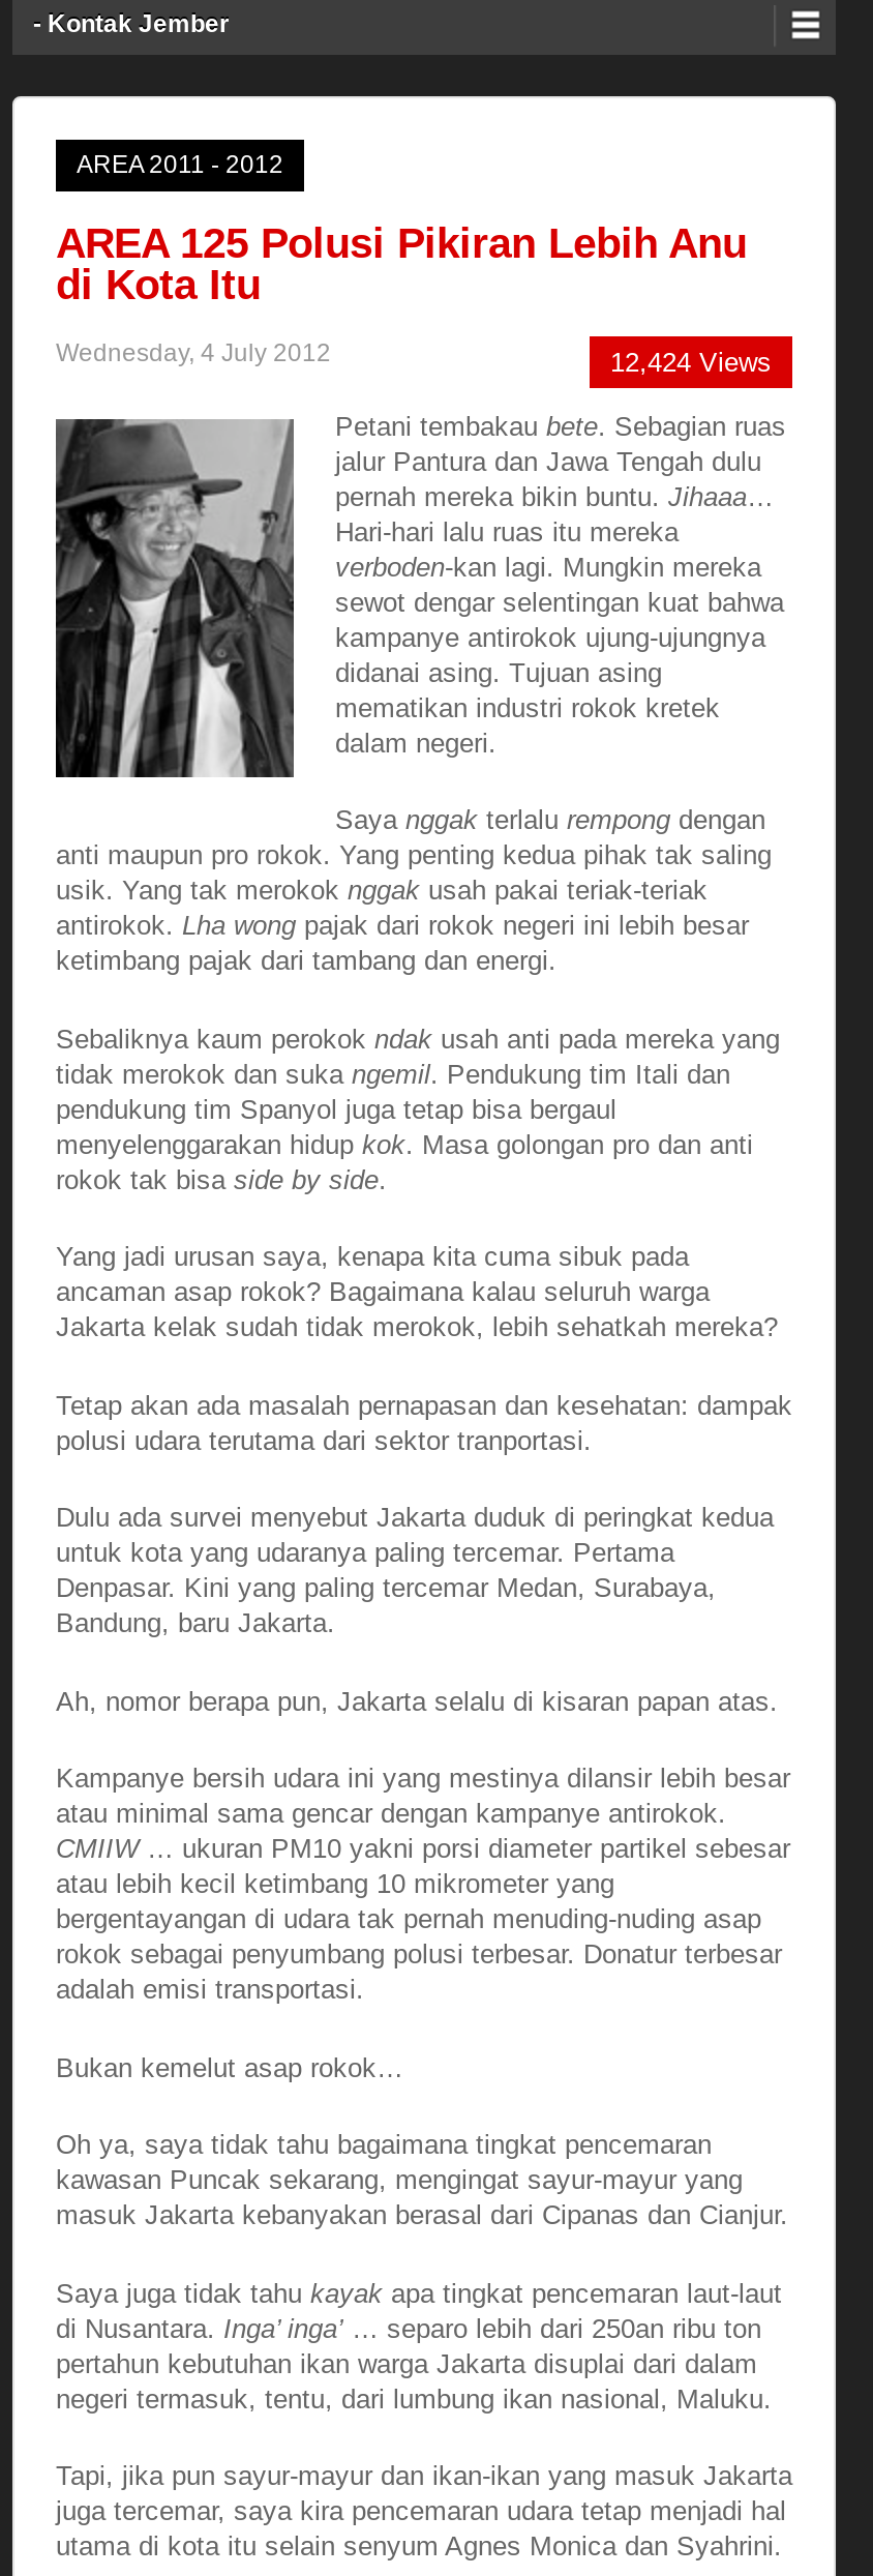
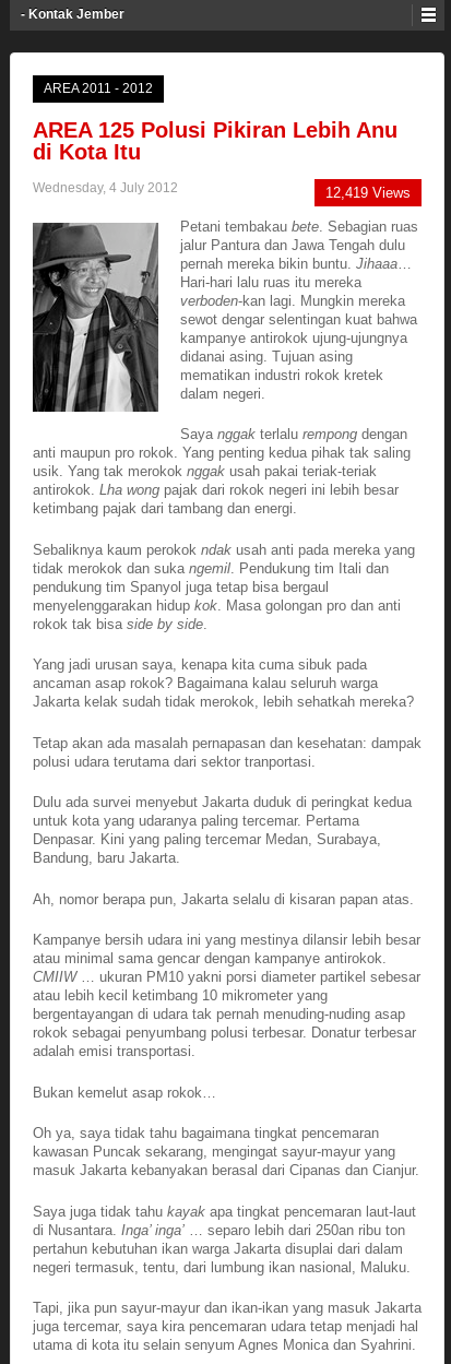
- 12,424 Views
+ 12,419 Views
